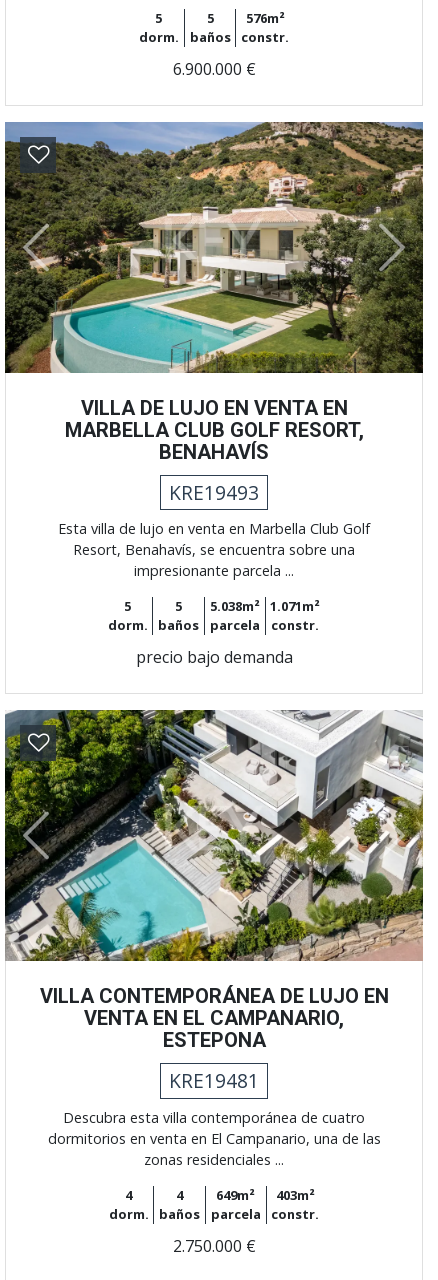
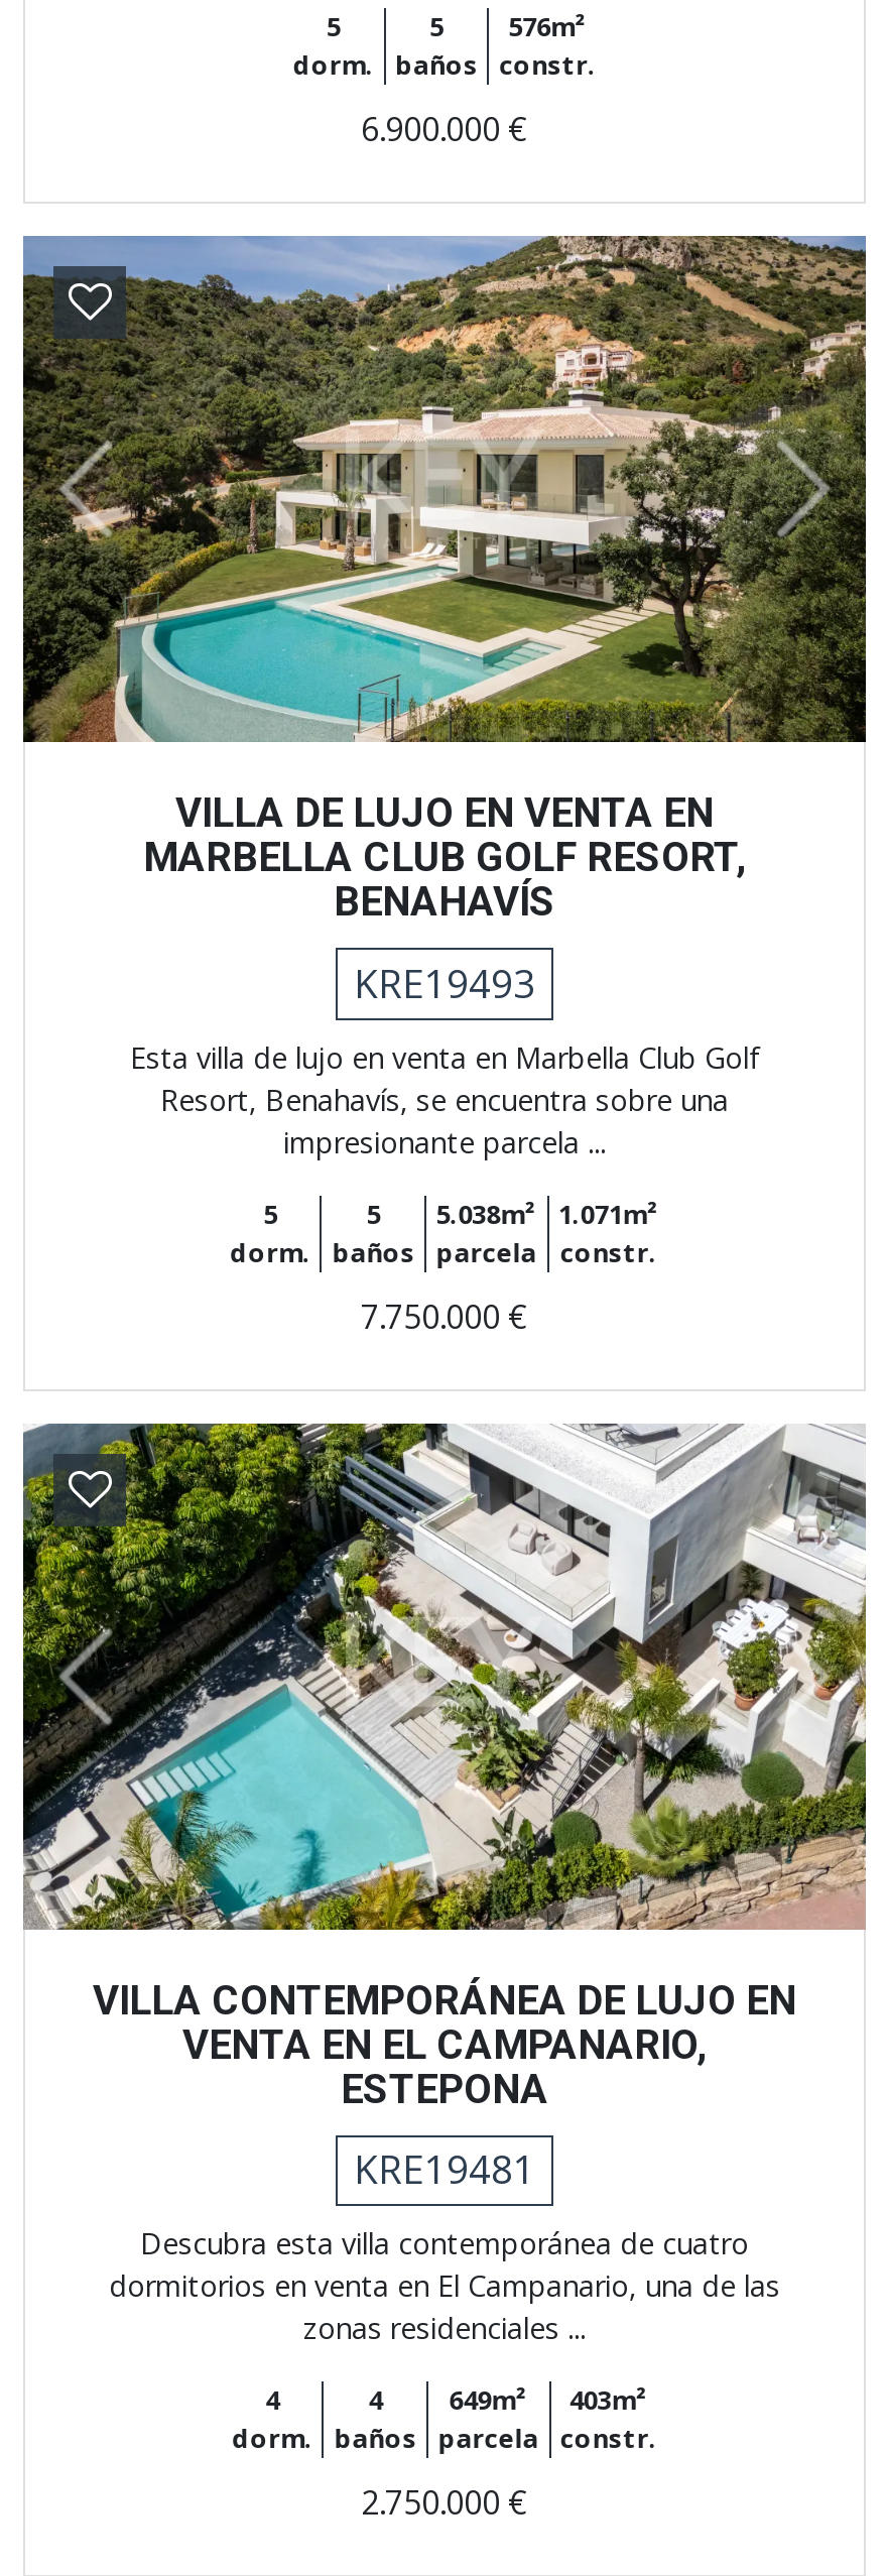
- precio bajo demanda
+ 7.750.000 €
